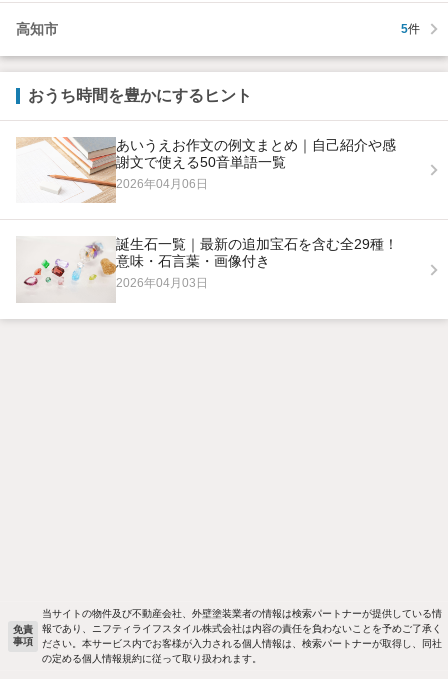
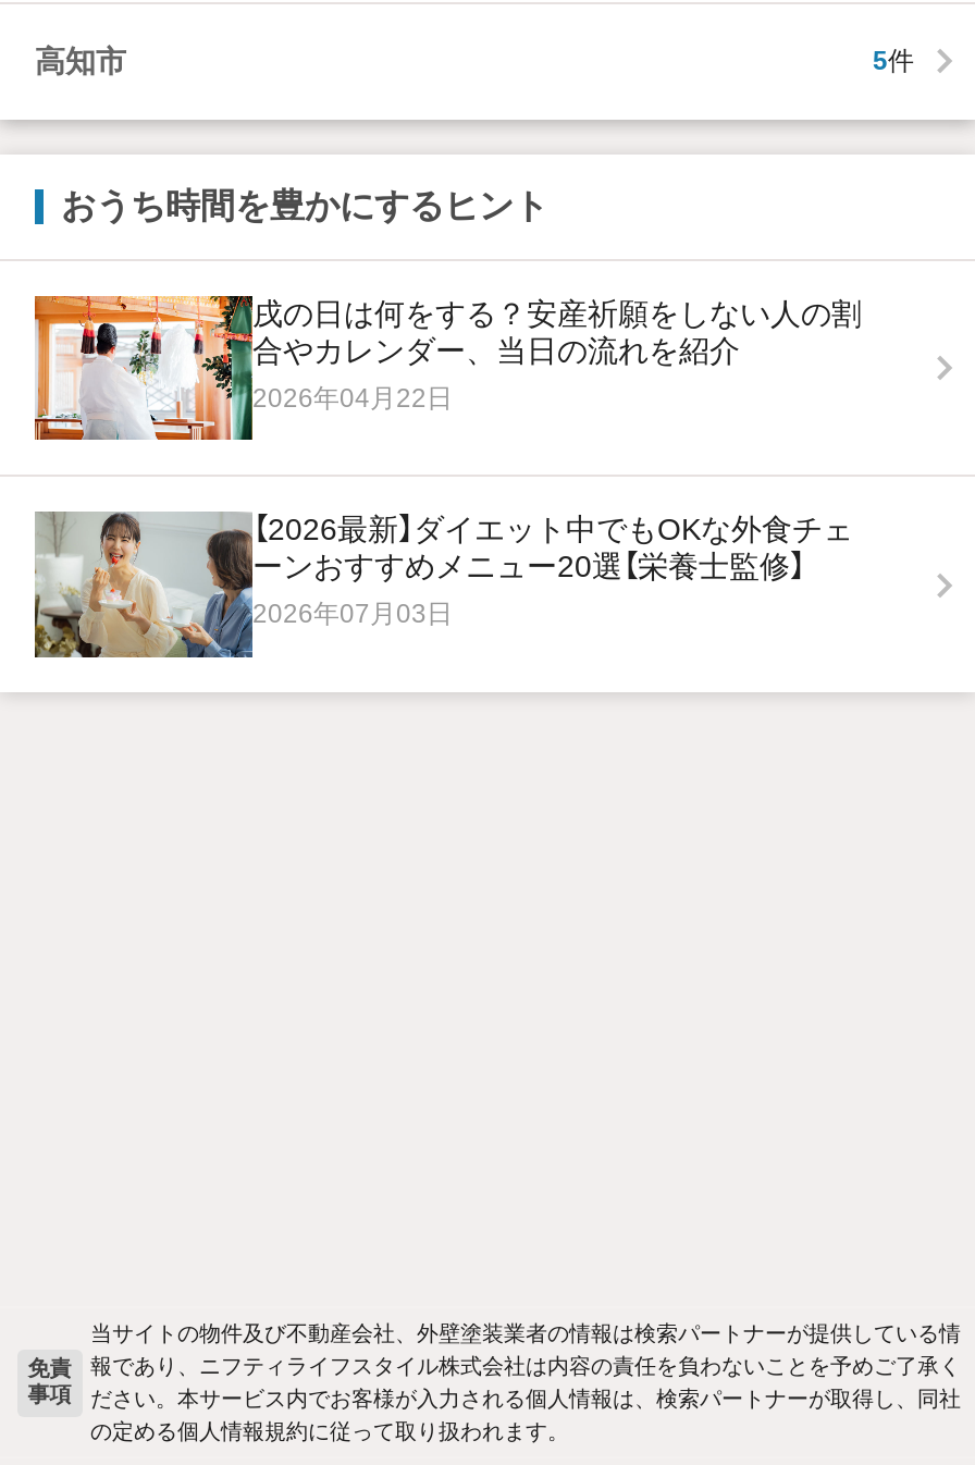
- [image]
- あいうえお作文の例文まとめ｜自己紹介や感
- 謝文で使える50音単語一覧
- 2026年04月06日
+ [image]
+ 戌の日は何をする？安産祈願をしない人の割
+ 合やカレンダー、当日の流れを紹介
+ 2026年04月22日

- [image]
- 誕生石一覧｜最新の追加宝石を含む全29種！
- 意味・石言葉・画像付き
- 2026年04月03日
+ [image]
+ 【2026最新】ダイエット中でもOKな外食チェ
+ ーンおすすめメニュー20選【栄養士監修】
+ 2026年07月03日
